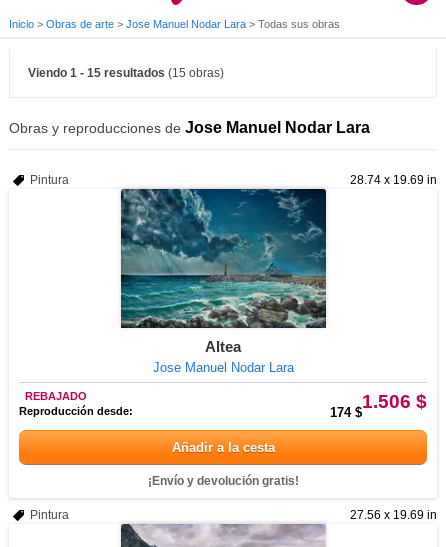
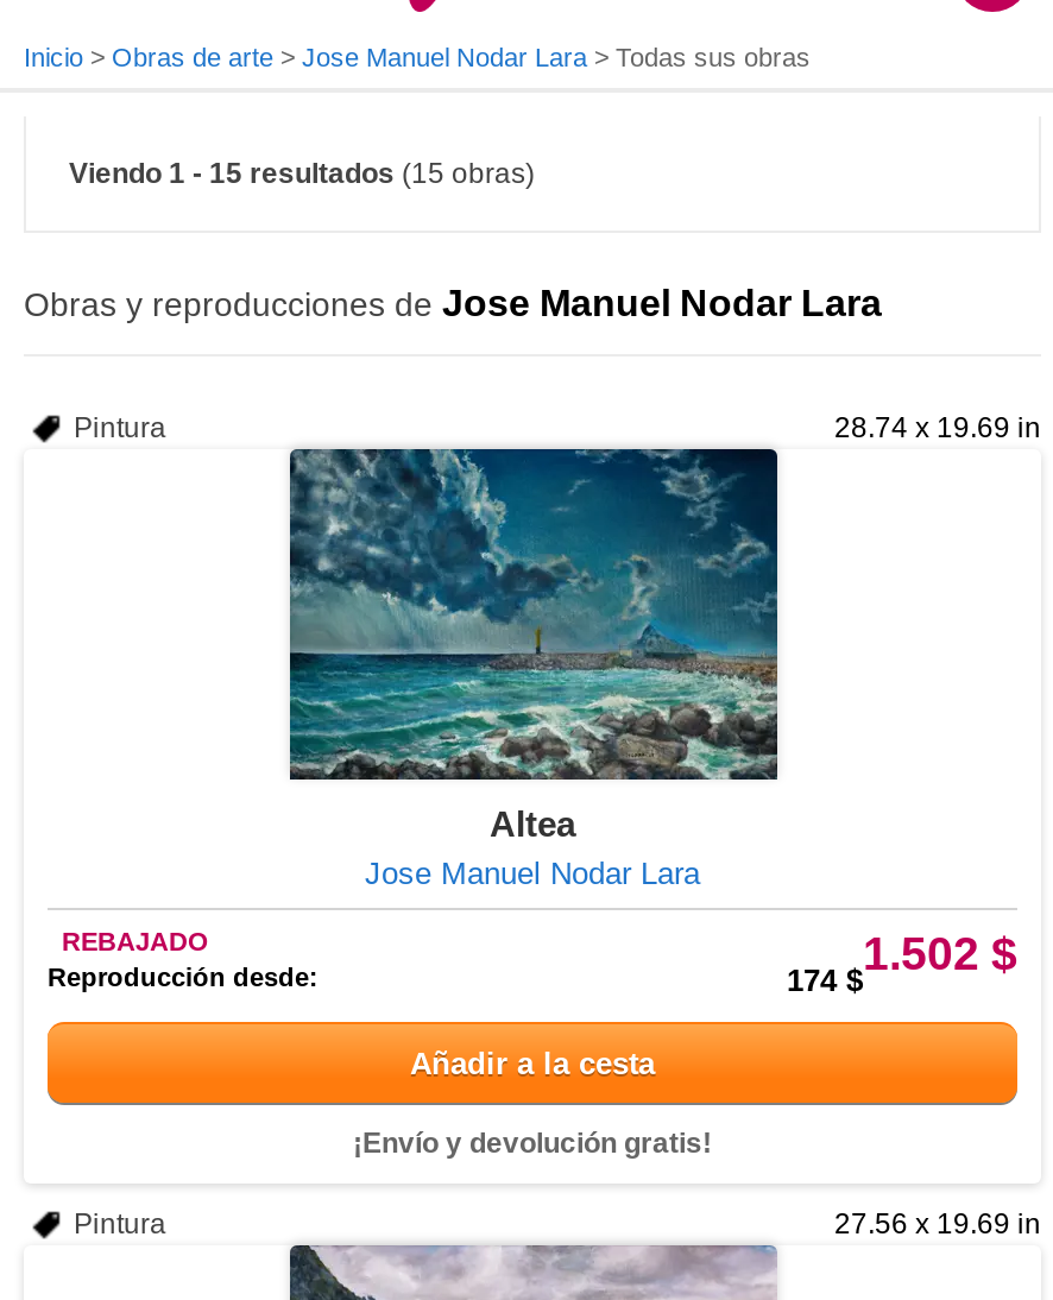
- 1.506 $
+ 1.502 $
